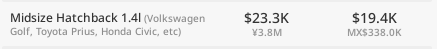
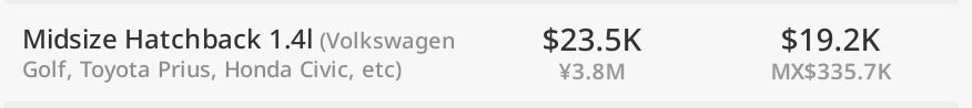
- $23.3K
+ $23.5K

- $19.4K
- MX$338.0K
+ $19.2K
+ MX$335.7K
